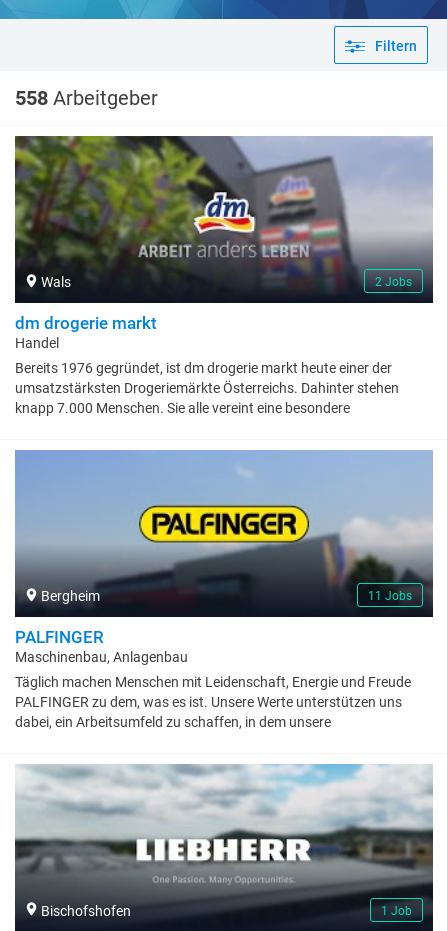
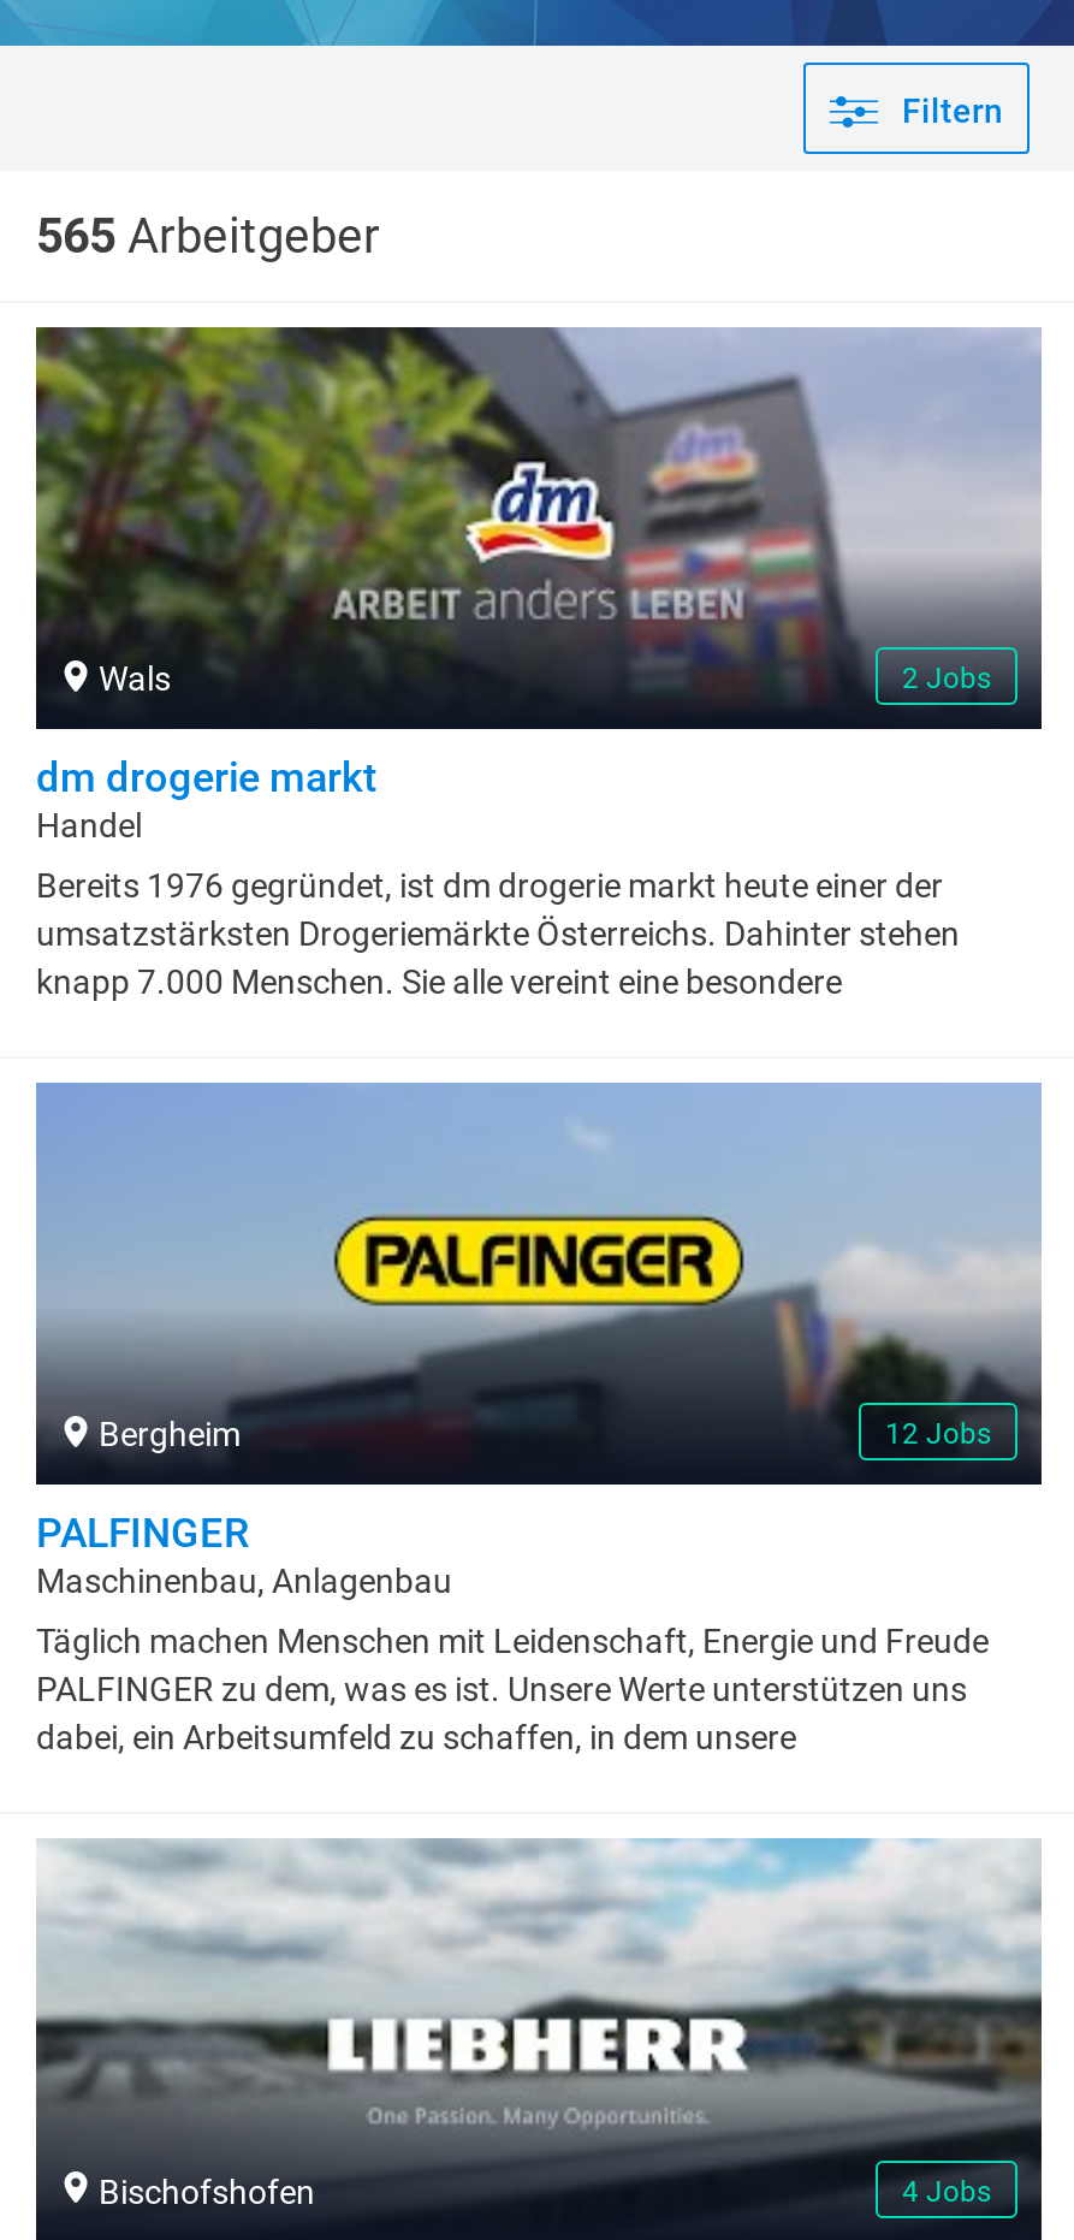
- 558 Arbeitgeber
+ 565 Arbeitgeber

- 11 Jobs
+ 12 Jobs

- 1 Job
+ 4 Jobs
